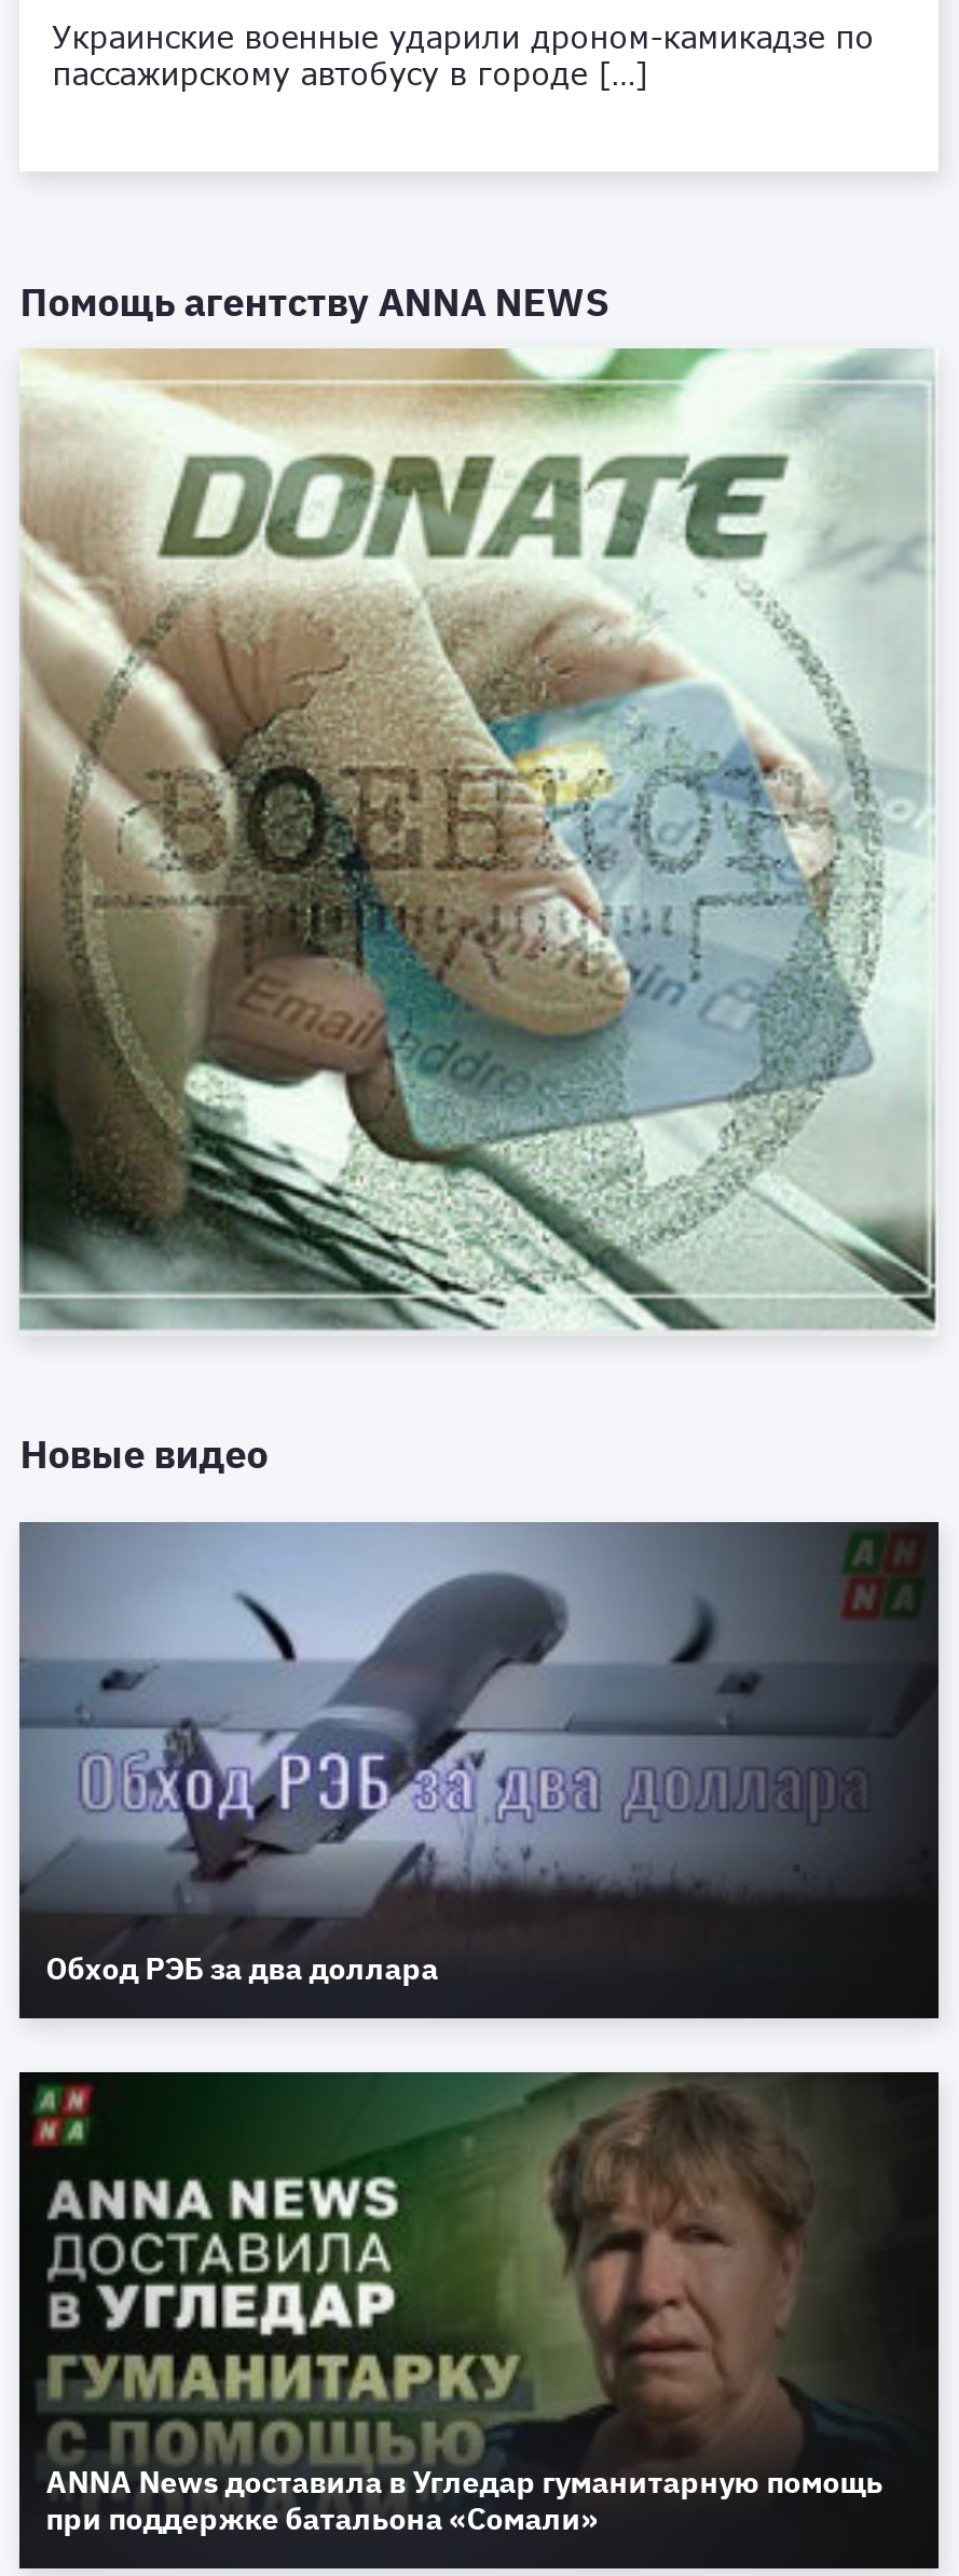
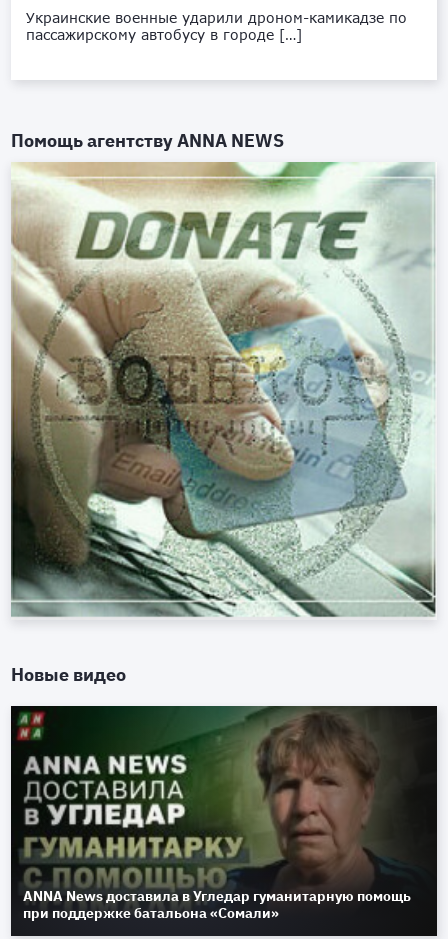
- [image]
- Обход РЭБ за два доллара
